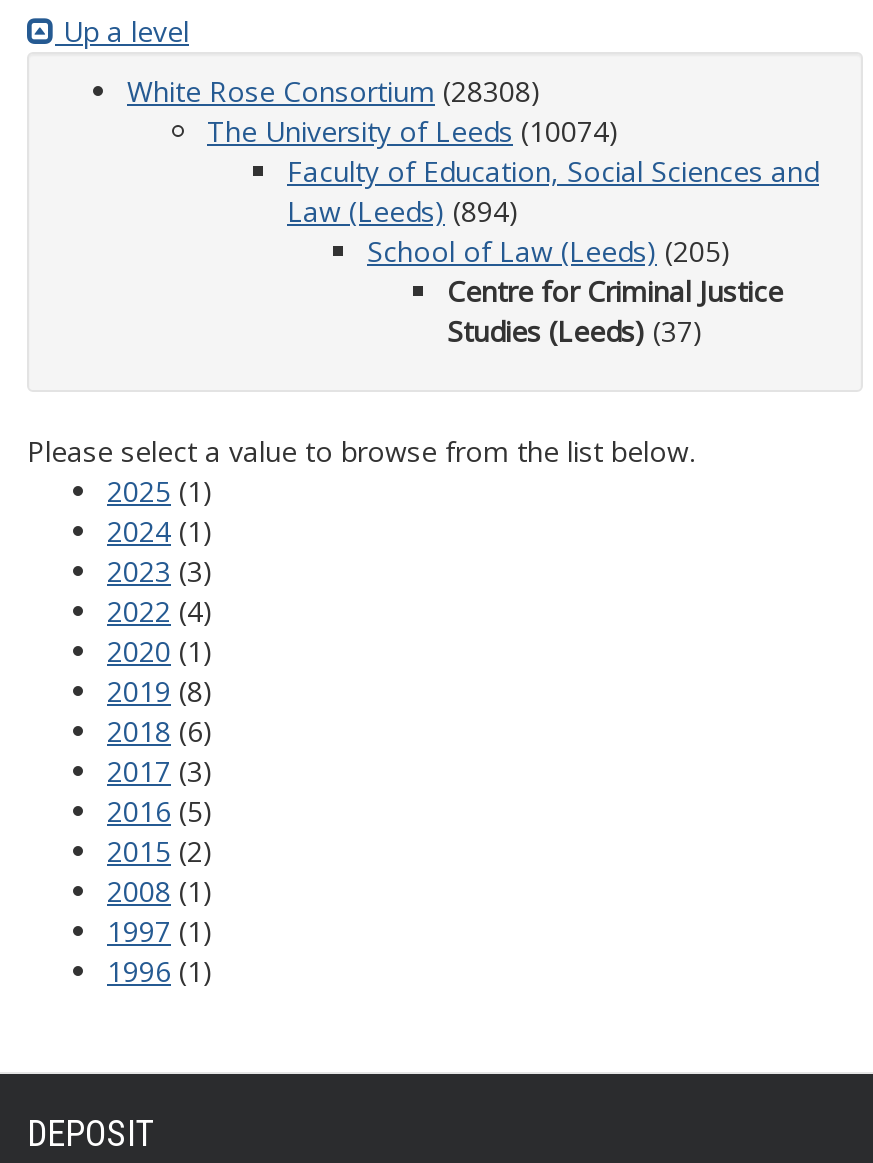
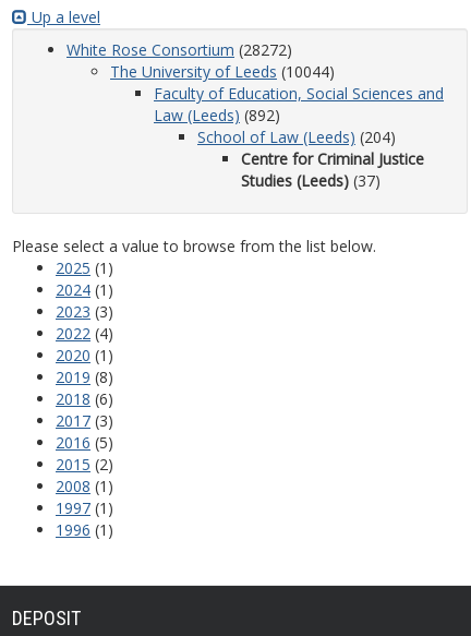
- White Rose Consortium (28308)
+ White Rose Consortium (28272)

- The University of Leeds (10074)
+ The University of Leeds (10044)

- Law (Leeds) (894)
+ Law (Leeds) (892)

- School of Law (Leeds) (205)
+ School of Law (Leeds) (204)
